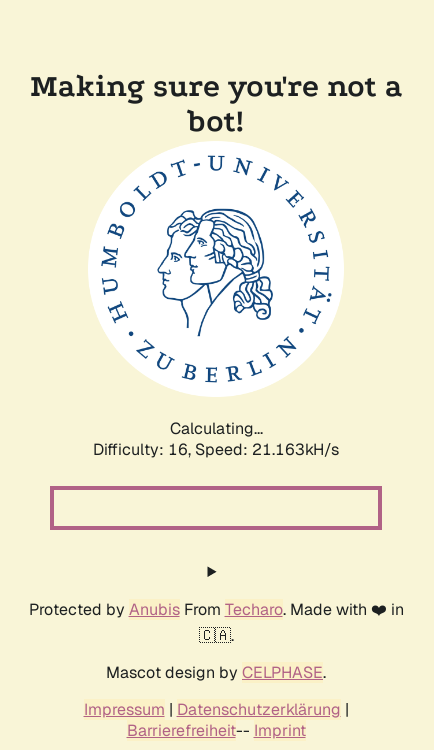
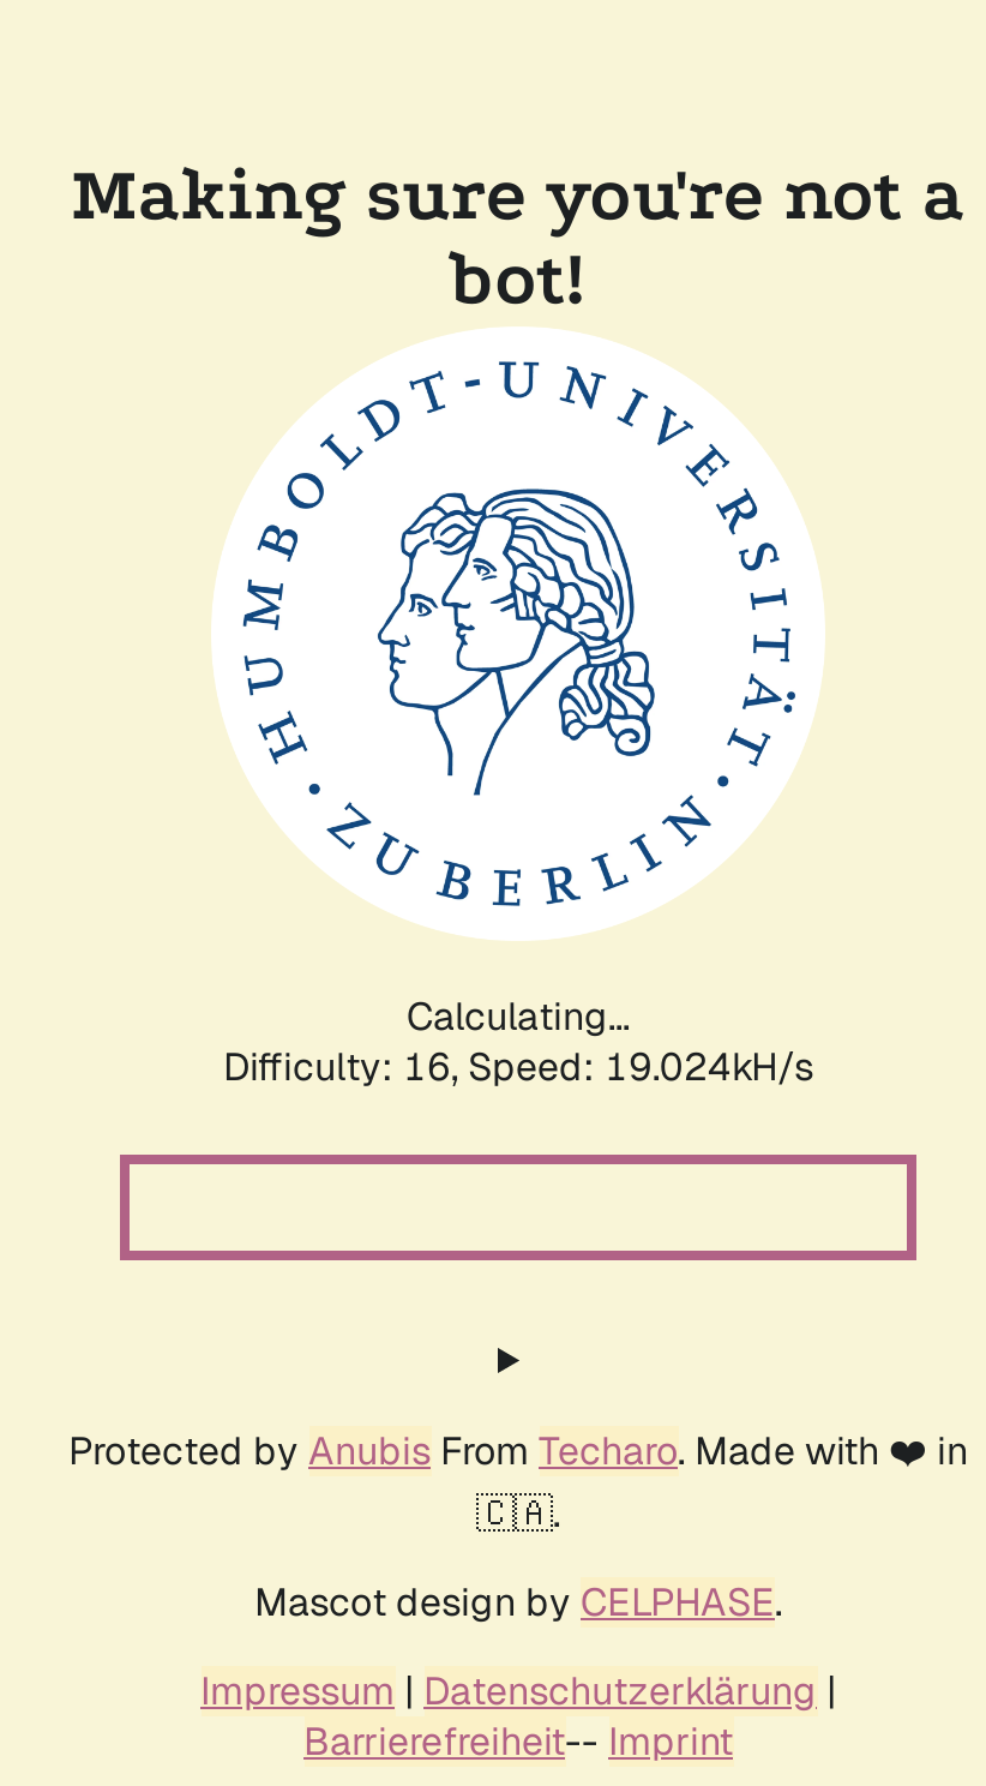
- Difficulty: 16, Speed: 21.163kH/s
+ Difficulty: 16, Speed: 19.024kH/s
